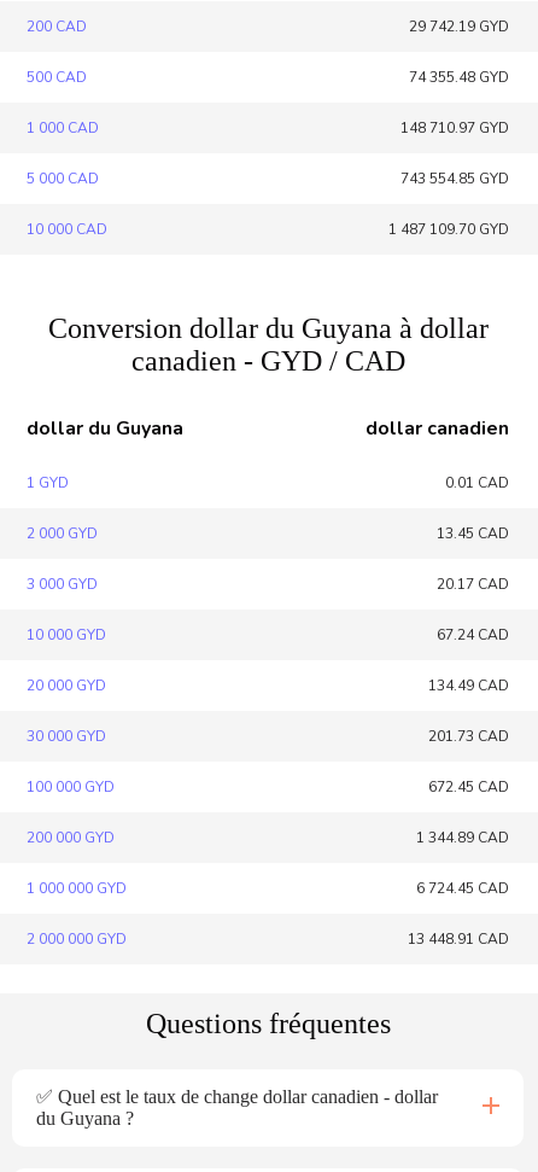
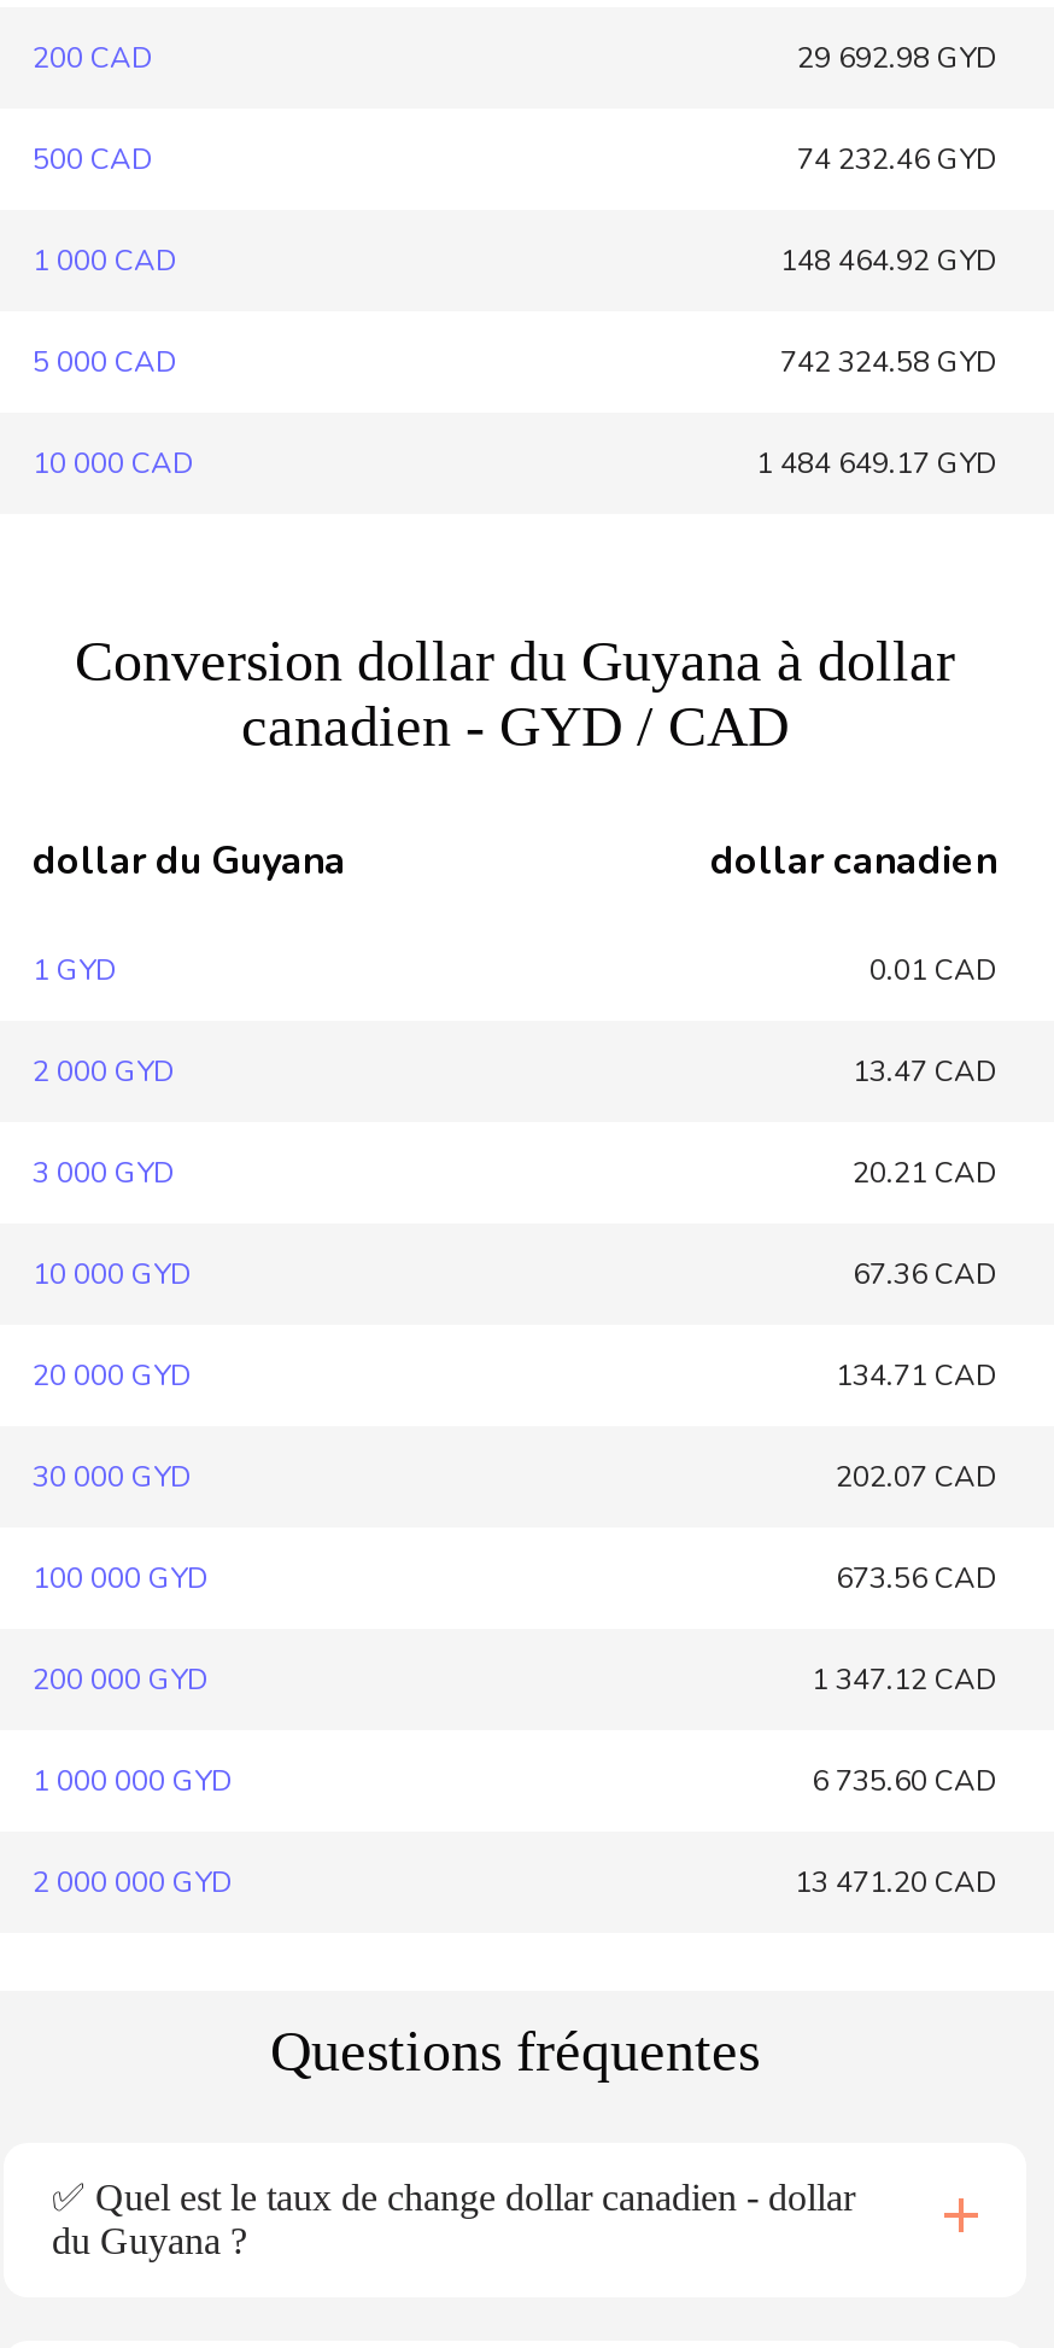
- 29 742.19 GYD
+ 29 692.98 GYD

- 74 355.48 GYD
+ 74 232.46 GYD

- 148 710.97 GYD
+ 148 464.92 GYD

- 743 554.85 GYD
+ 742 324.58 GYD

- 1 487 109.70 GYD
+ 1 484 649.17 GYD

- 13.45 CAD
+ 13.47 CAD

- 20.17 CAD
+ 20.21 CAD

- 67.24 CAD
+ 67.36 CAD

- 134.49 CAD
+ 134.71 CAD

- 201.73 CAD
+ 202.07 CAD

- 672.45 CAD
+ 673.56 CAD

- 1 344.89 CAD
+ 1 347.12 CAD

- 6 724.45 CAD
+ 6 735.60 CAD

- 13 448.91 CAD
+ 13 471.20 CAD
